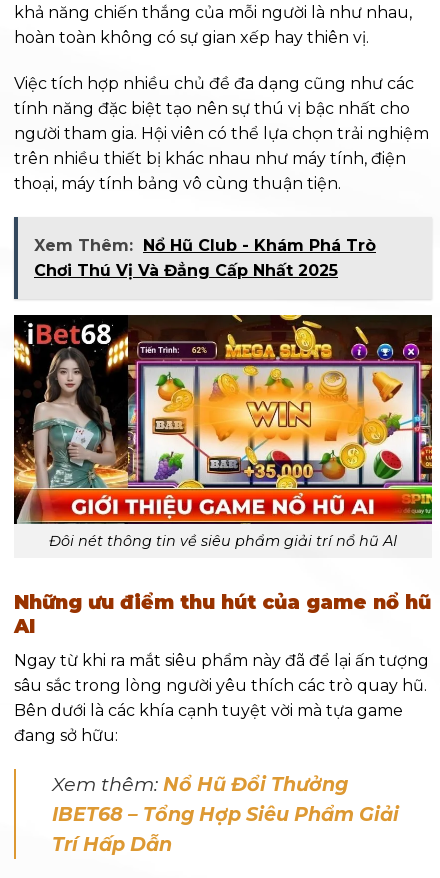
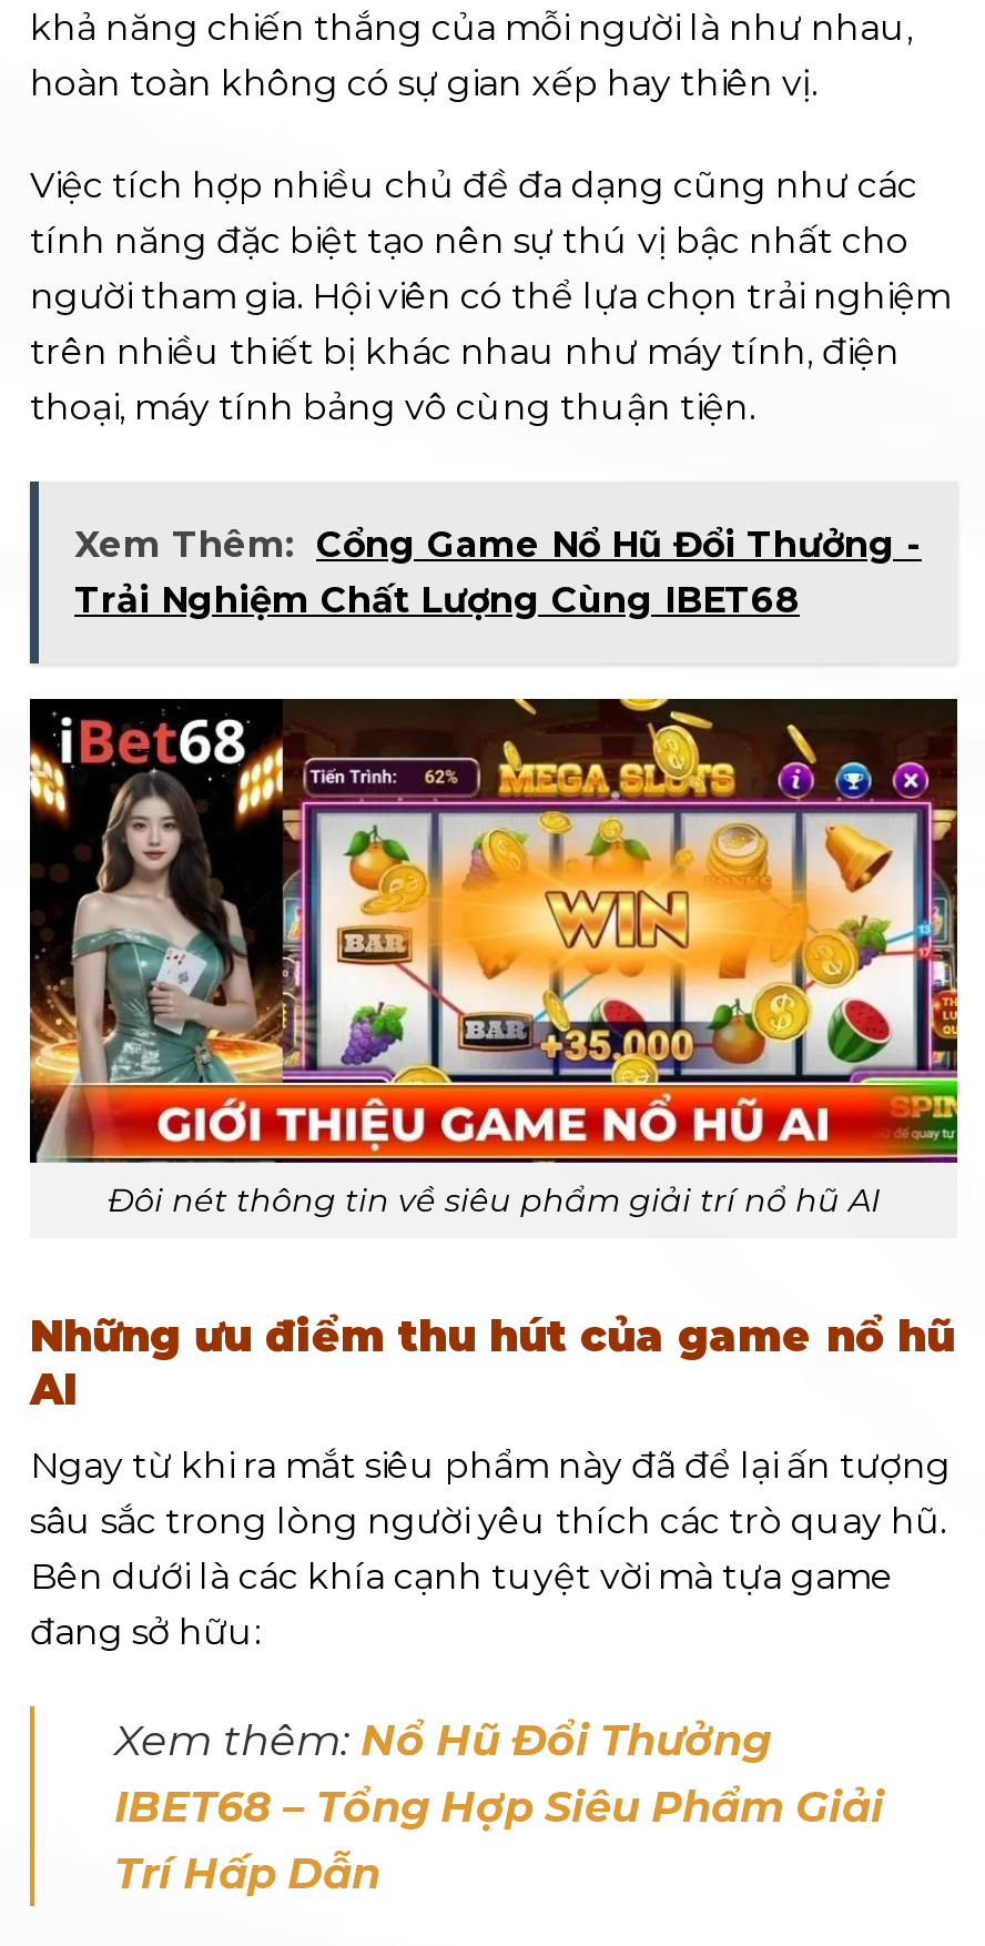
- Xem Thêm: Nổ Hũ Club - Khám Phá Trò
- Chơi Thú Vị Và Đẳng Cấp Nhất 2025
+ Xem Thêm: Cổng Game Nổ Hũ Đổi Thưởng -
+ Trải Nghiệm Chất Lượng Cùng IBET68
